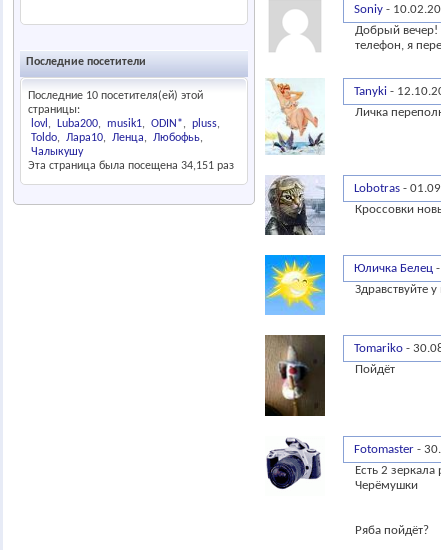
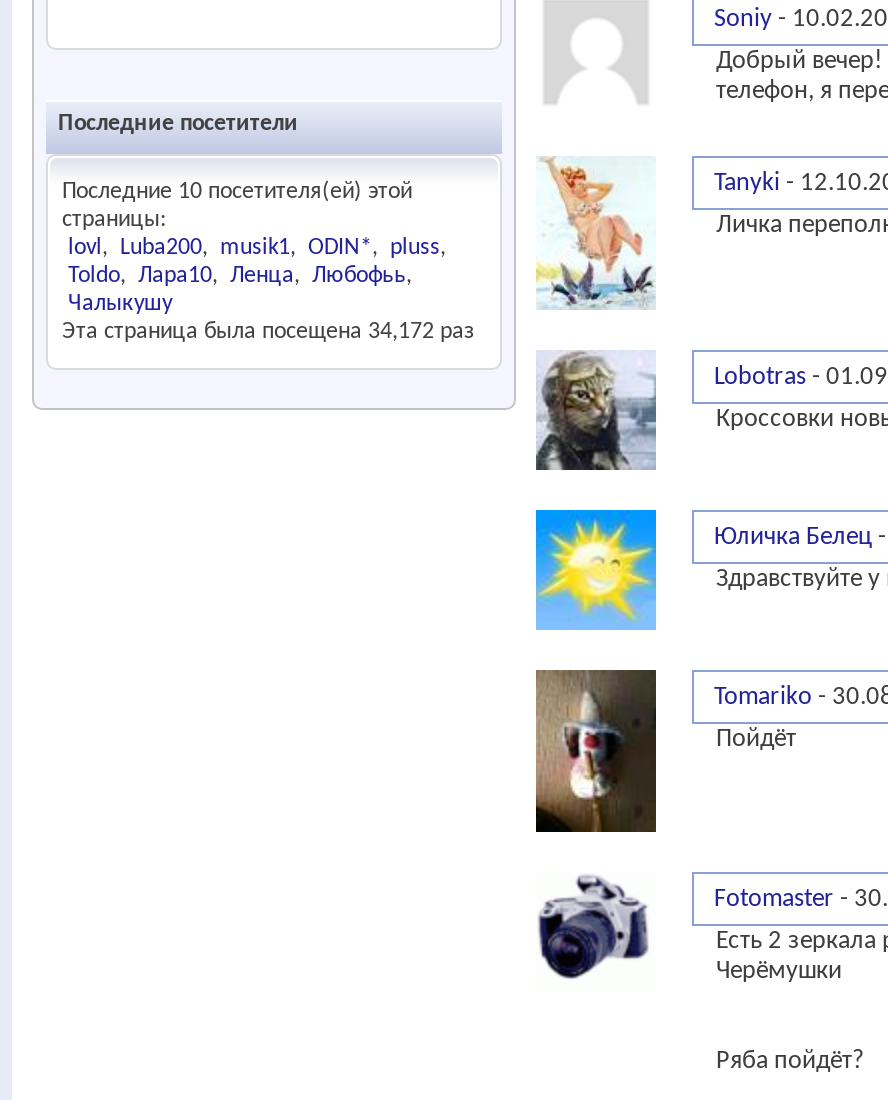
- Эта страница была посещена 34,151 раз
+ Эта страница была посещена 34,172 раз
